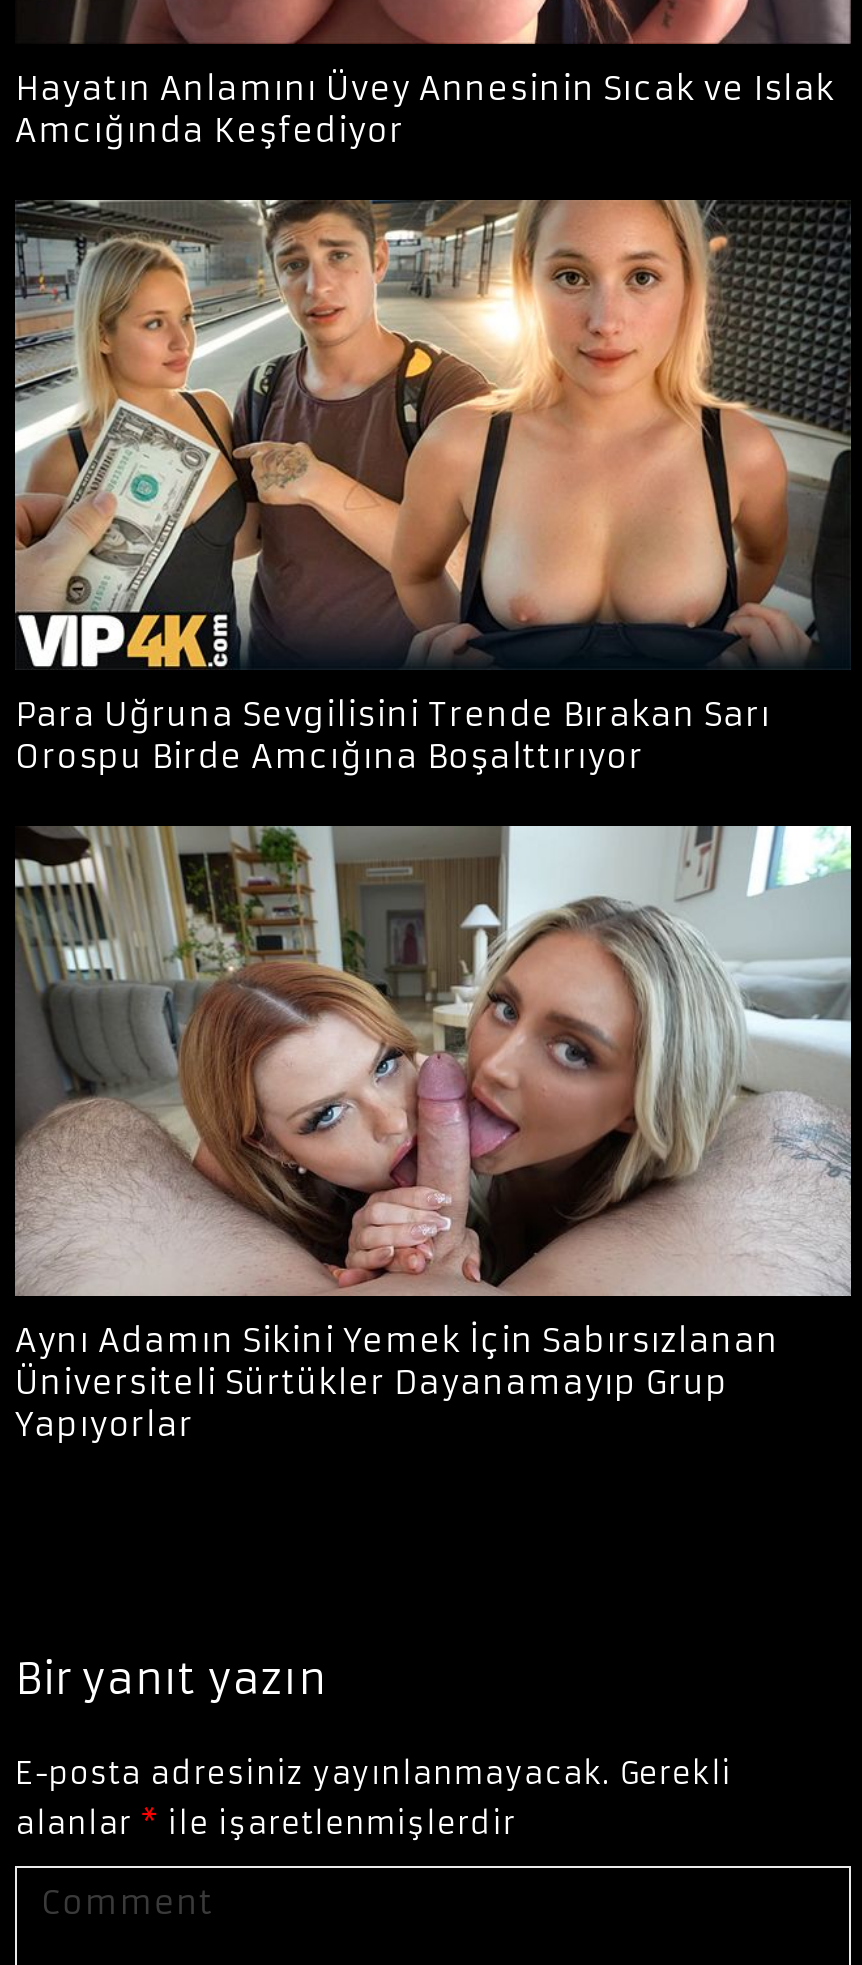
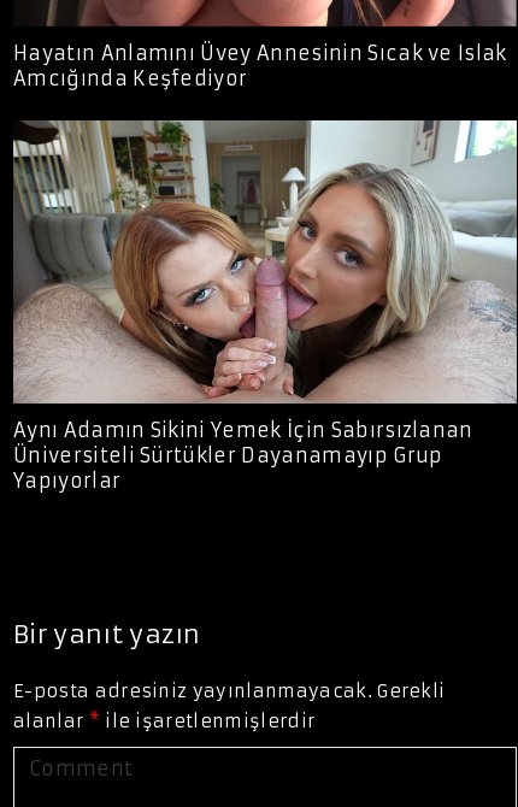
- [image]
- Para Uğruna Sevgilisini Trende Bırakan Sarı
- Orospu Birde Amcığına Boşalttırıyor
